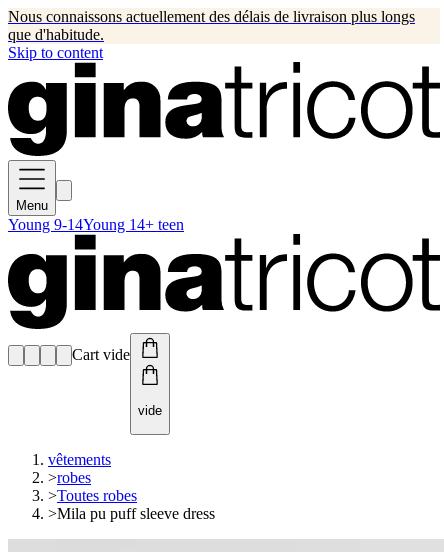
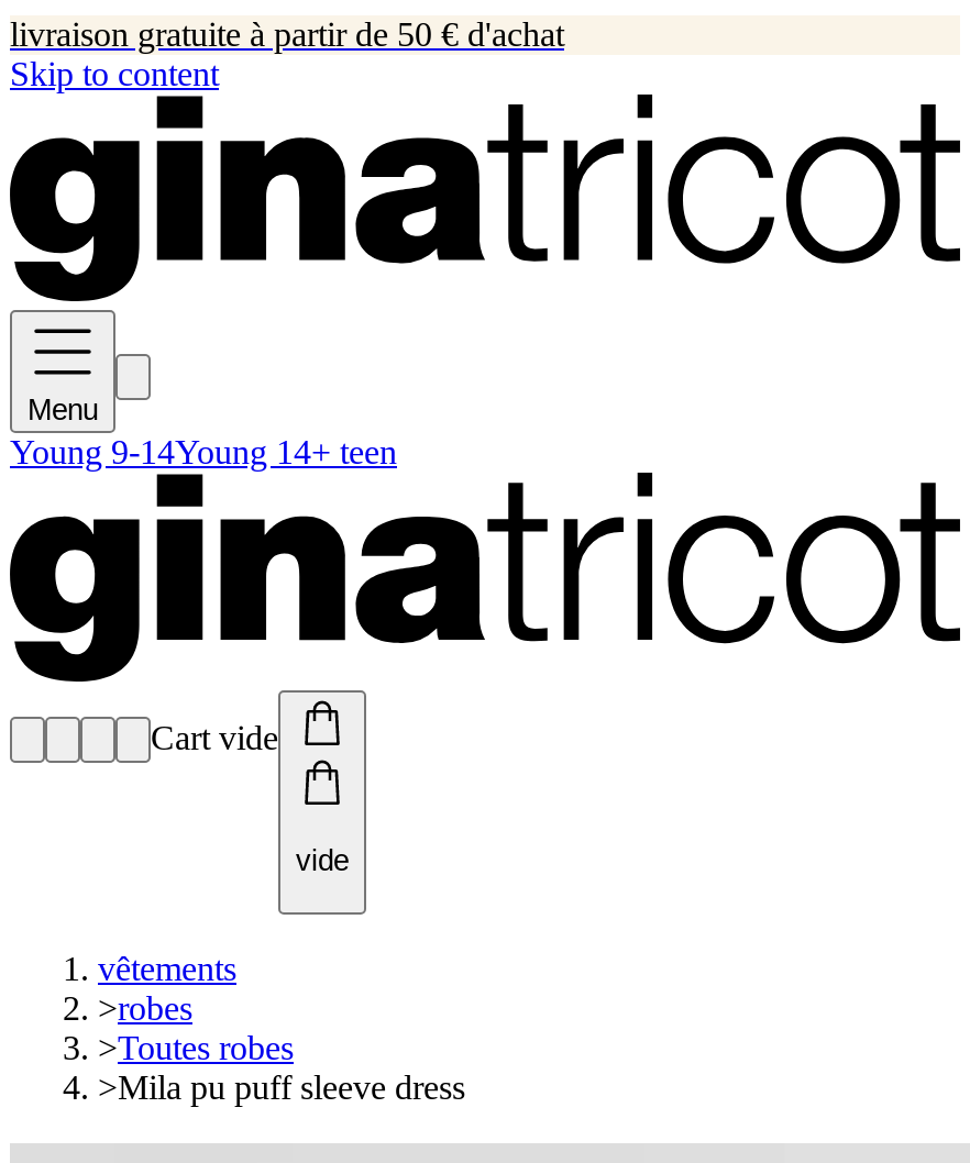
- Nous connaissons actuellement des délais de livraison plus longs
- que d'habitude.
+ livraison gratuite à partir de 50 € d'achat
